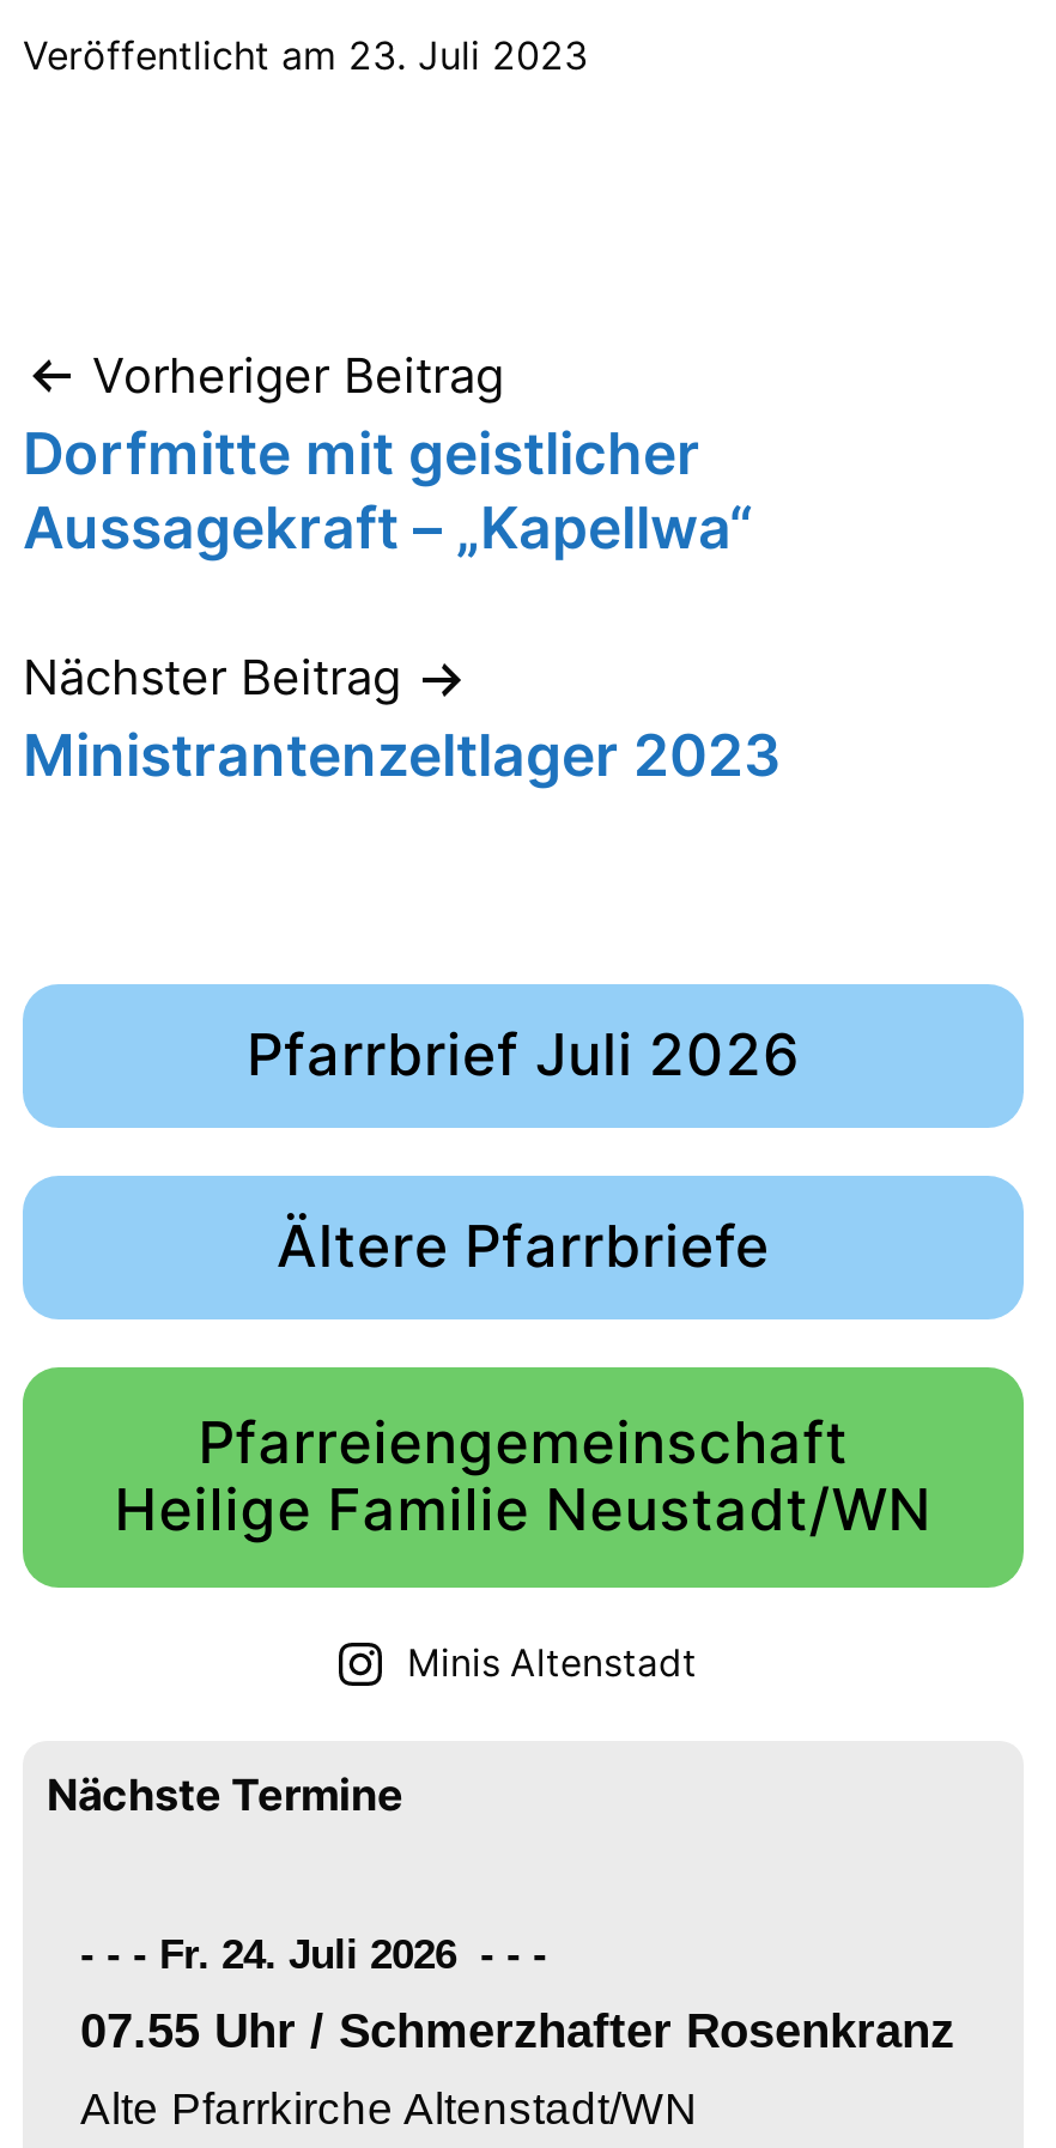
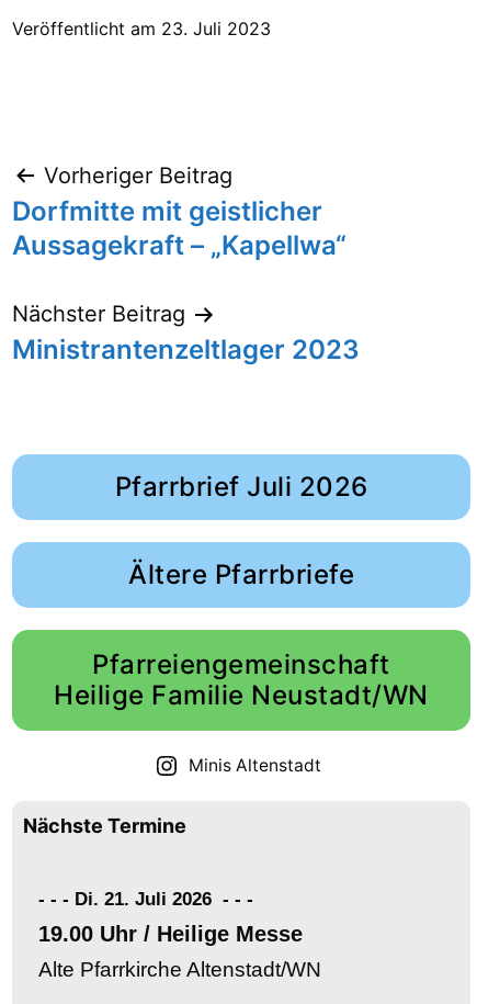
- - - - Fr. 24. Juli 2026 - - -
+ - - - Di. 21. Juli 2026 - - -

- 07.55 Uhr / Schmerzhafter Rosenkranz
+ 19.00 Uhr / Heilige Messe
